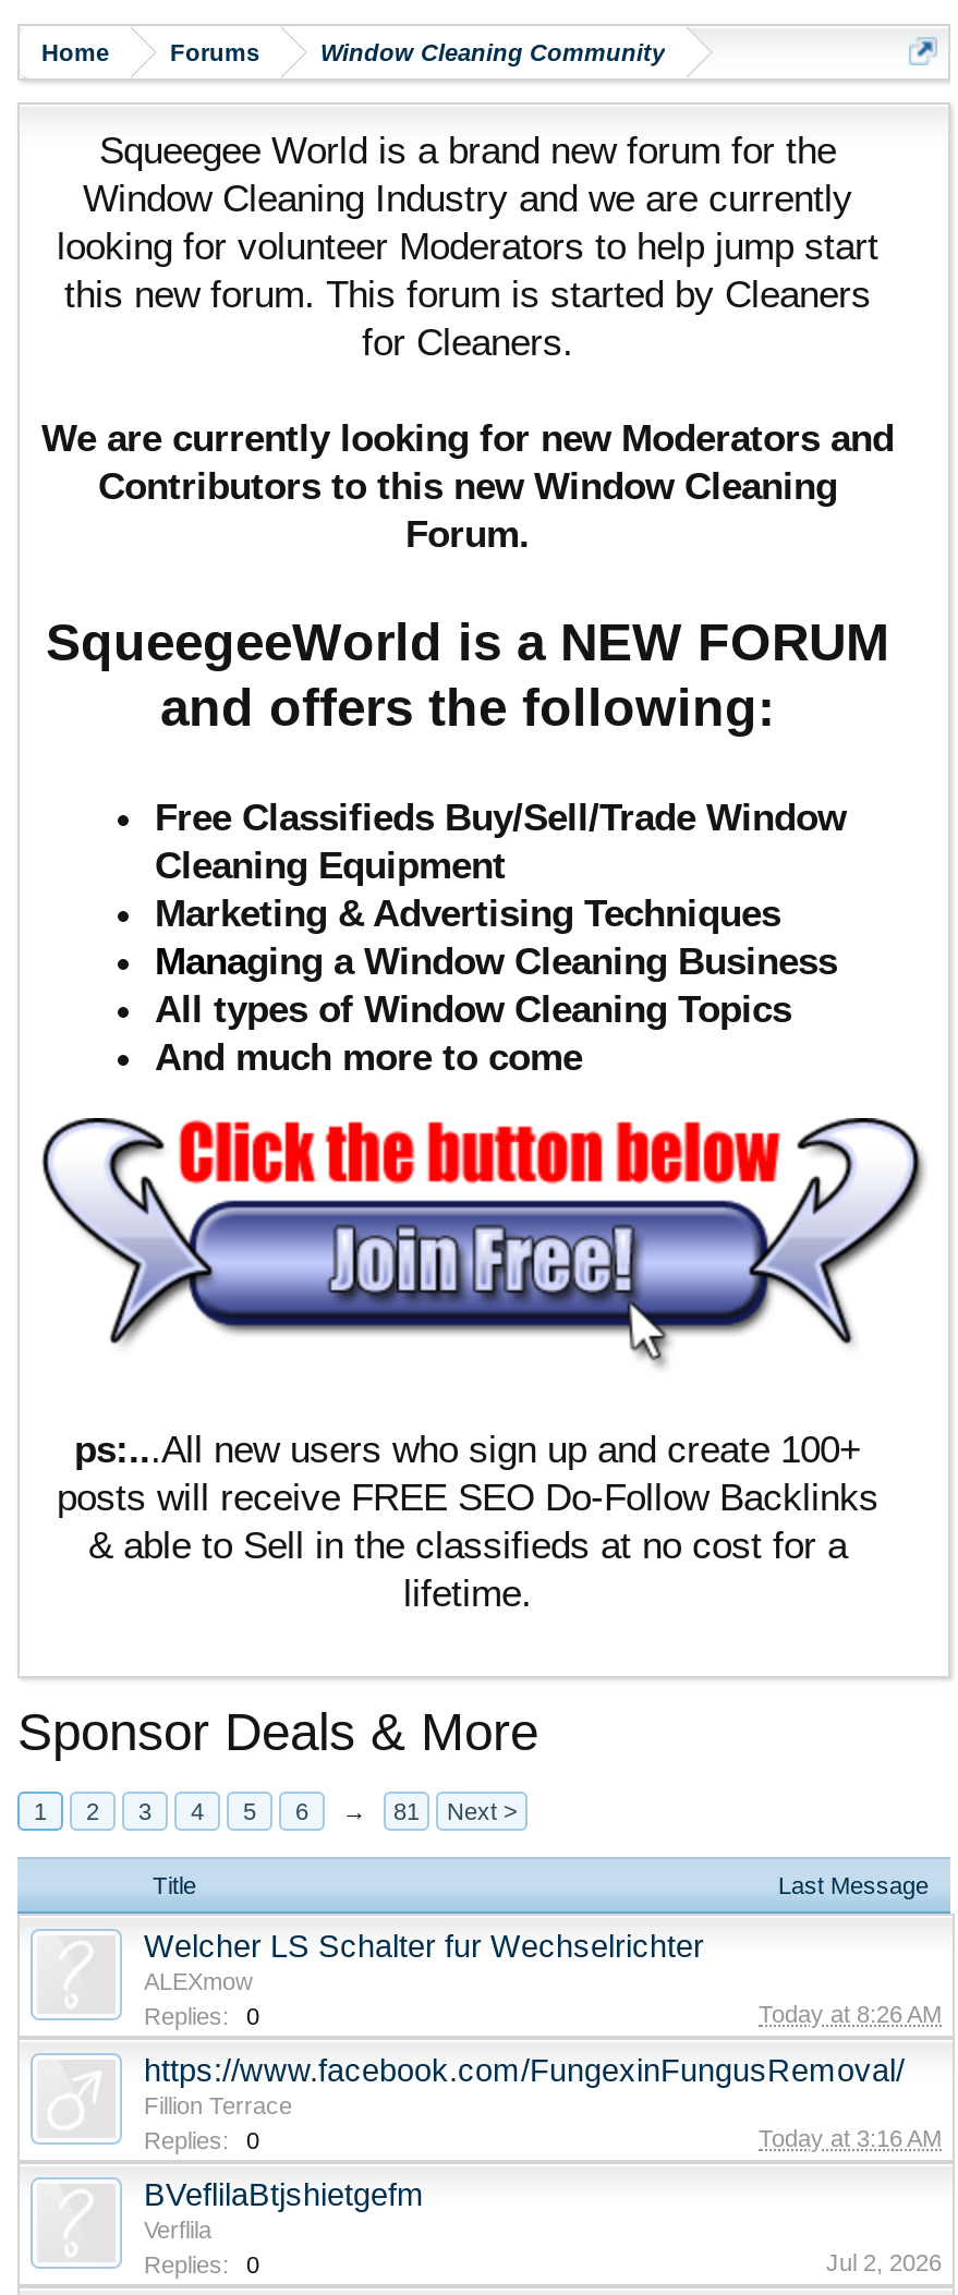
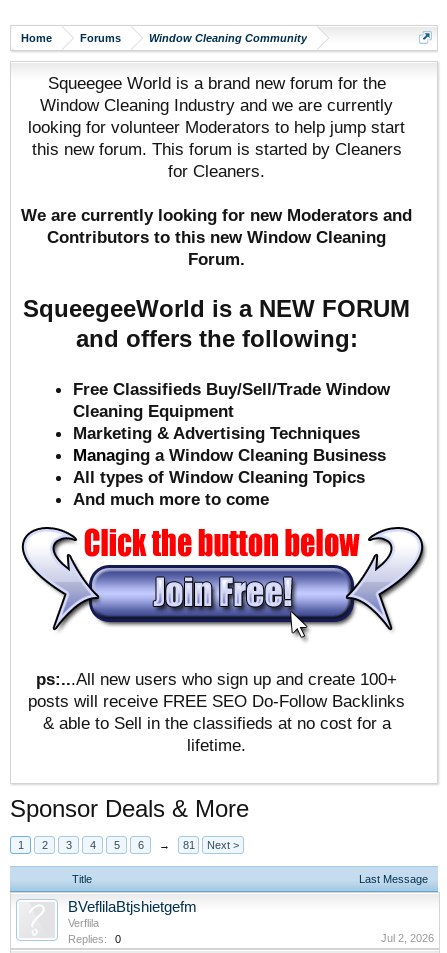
- Welcher LS Schalter fur Wechselrichter
- ALEXmow
- Replies:
- 0
- Today at 8:26 AM
- https://www.facebook.com/FungexinFungusRemoval/
- Fillion Terrace
- Replies:
- 0
- Today at 3:16 AM
